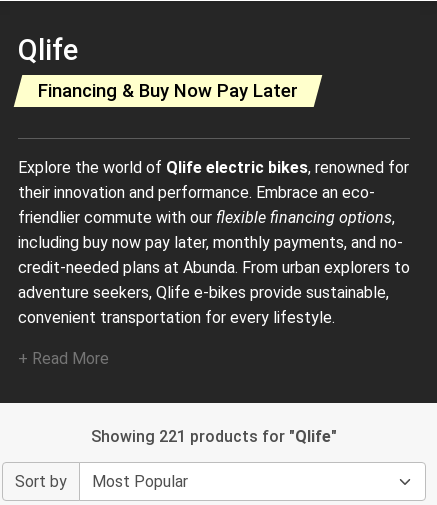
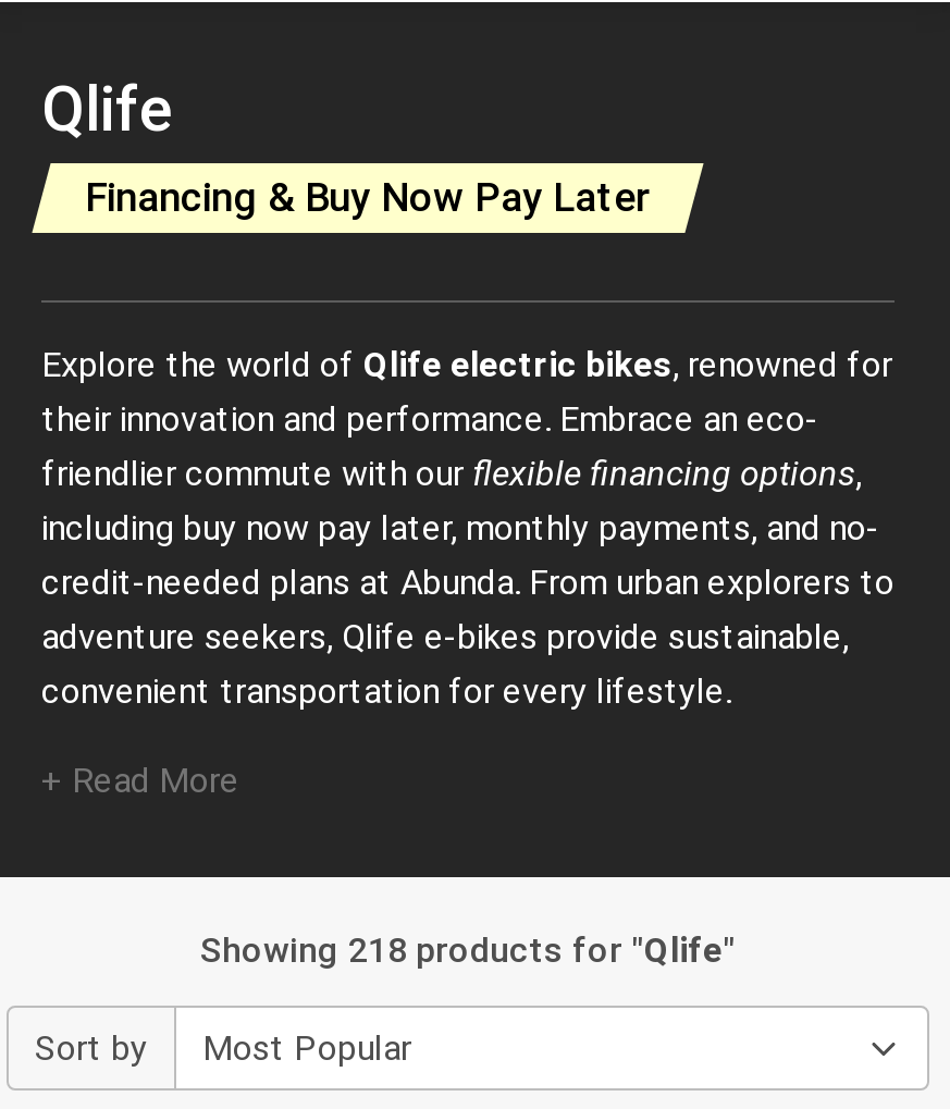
- Showing 221 products for "Qlife"
+ Showing 218 products for "Qlife"
